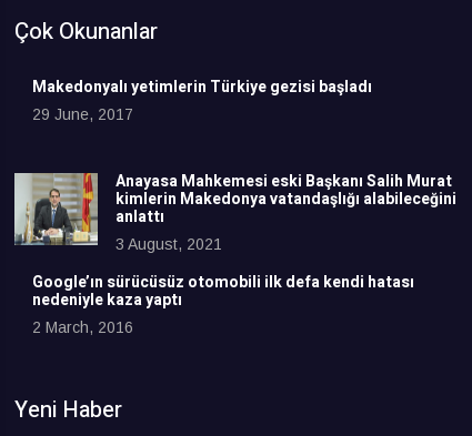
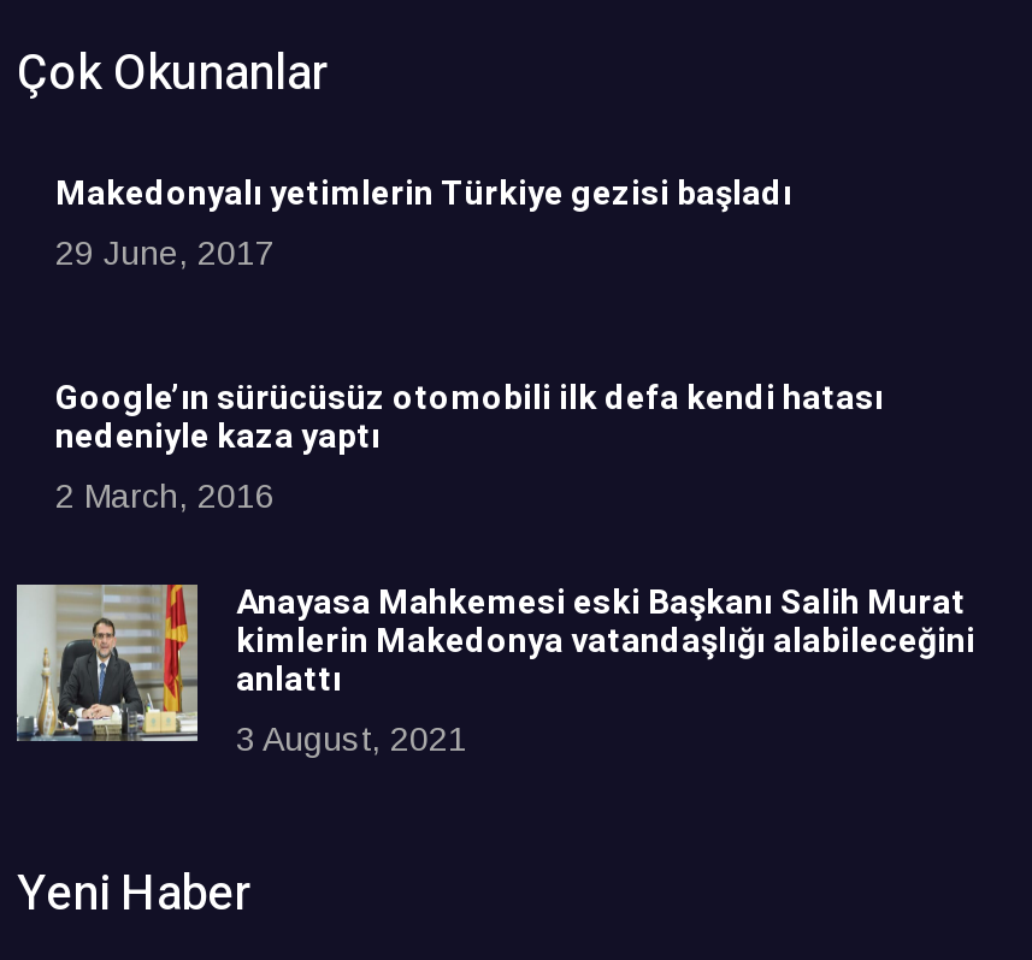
moved down: [image] | Anayasa Mahkemesi eski Başkanı Salih Murat | kimlerin Makedonya vatandaşlığı alabileceğini | anlattı | 3 August, 2021

moved up: Google’ın sürücüsüz otomobili ilk defa kendi hatası | nedeniyle kaza yaptı | 2 March, 2016
